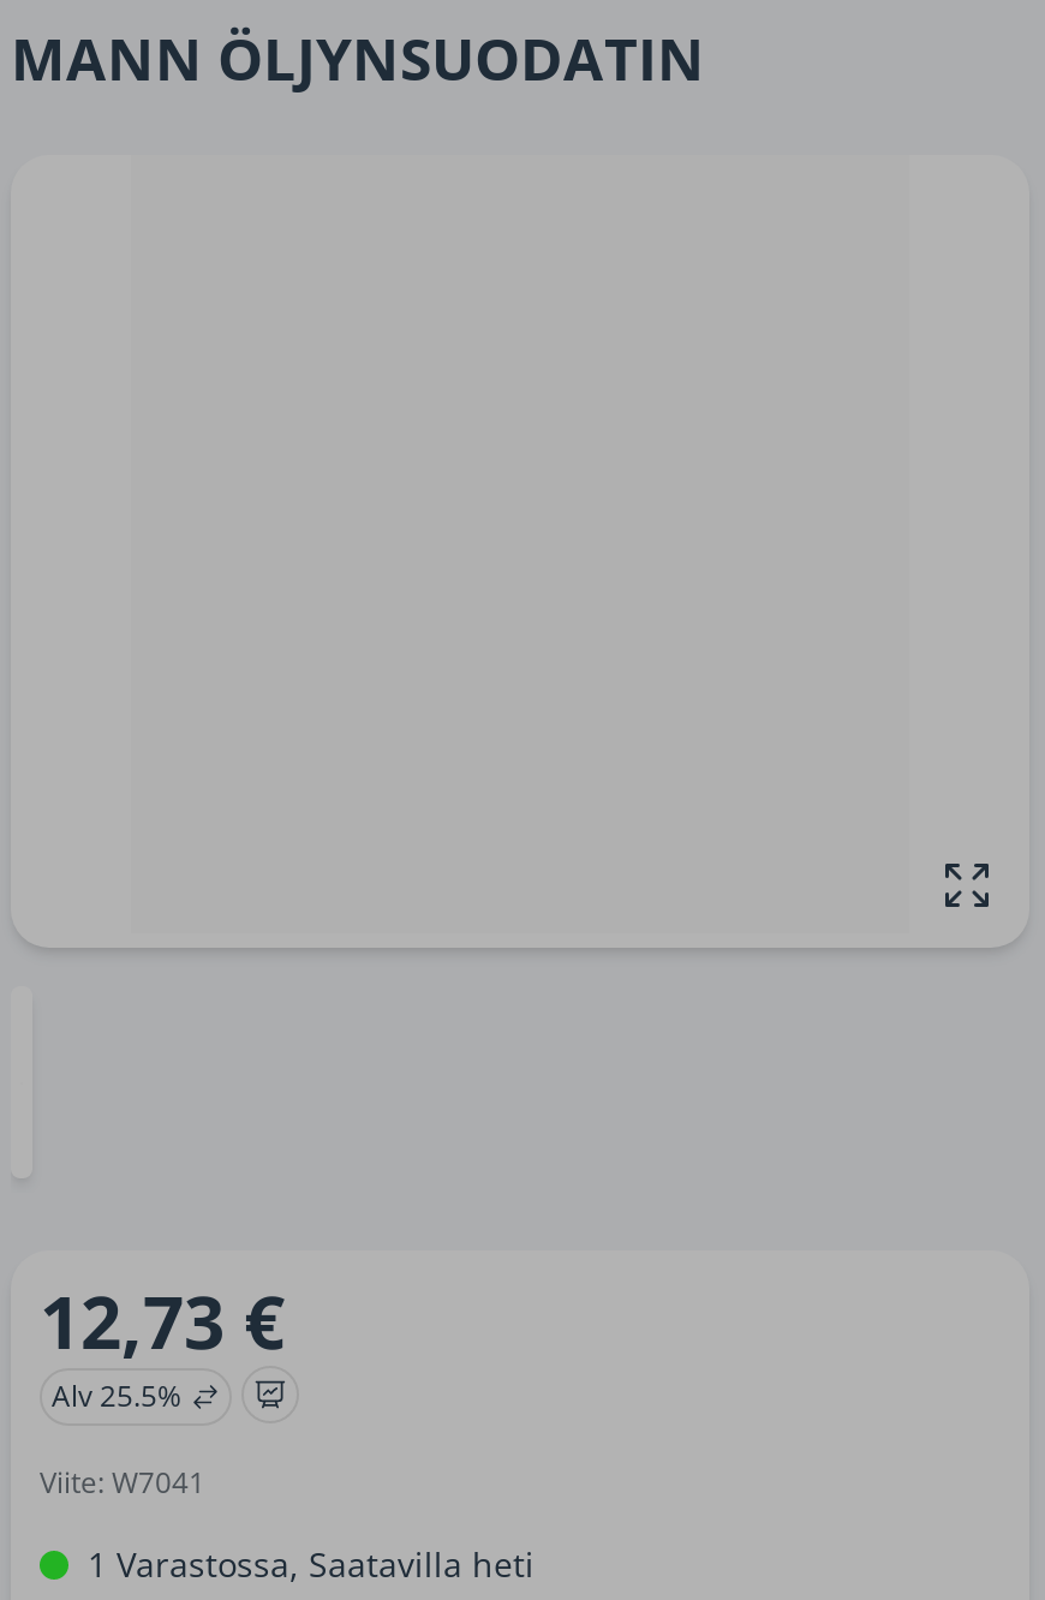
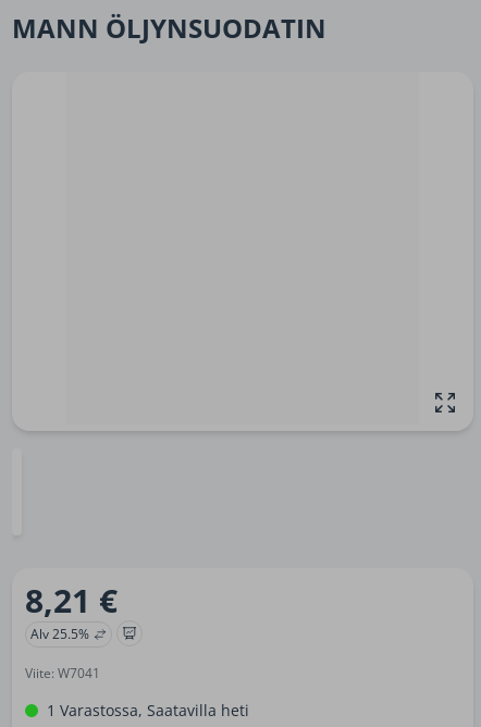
- 12,73 €
+ 8,21 €
